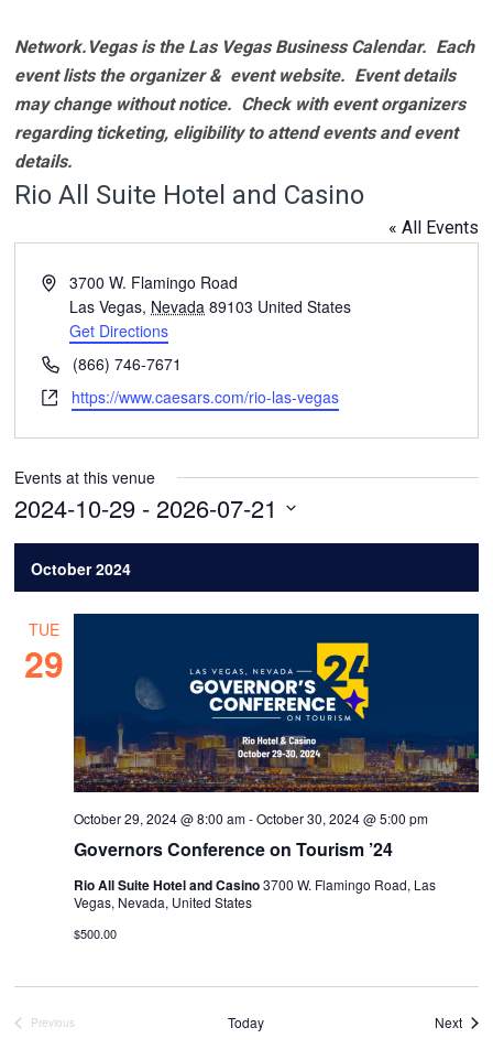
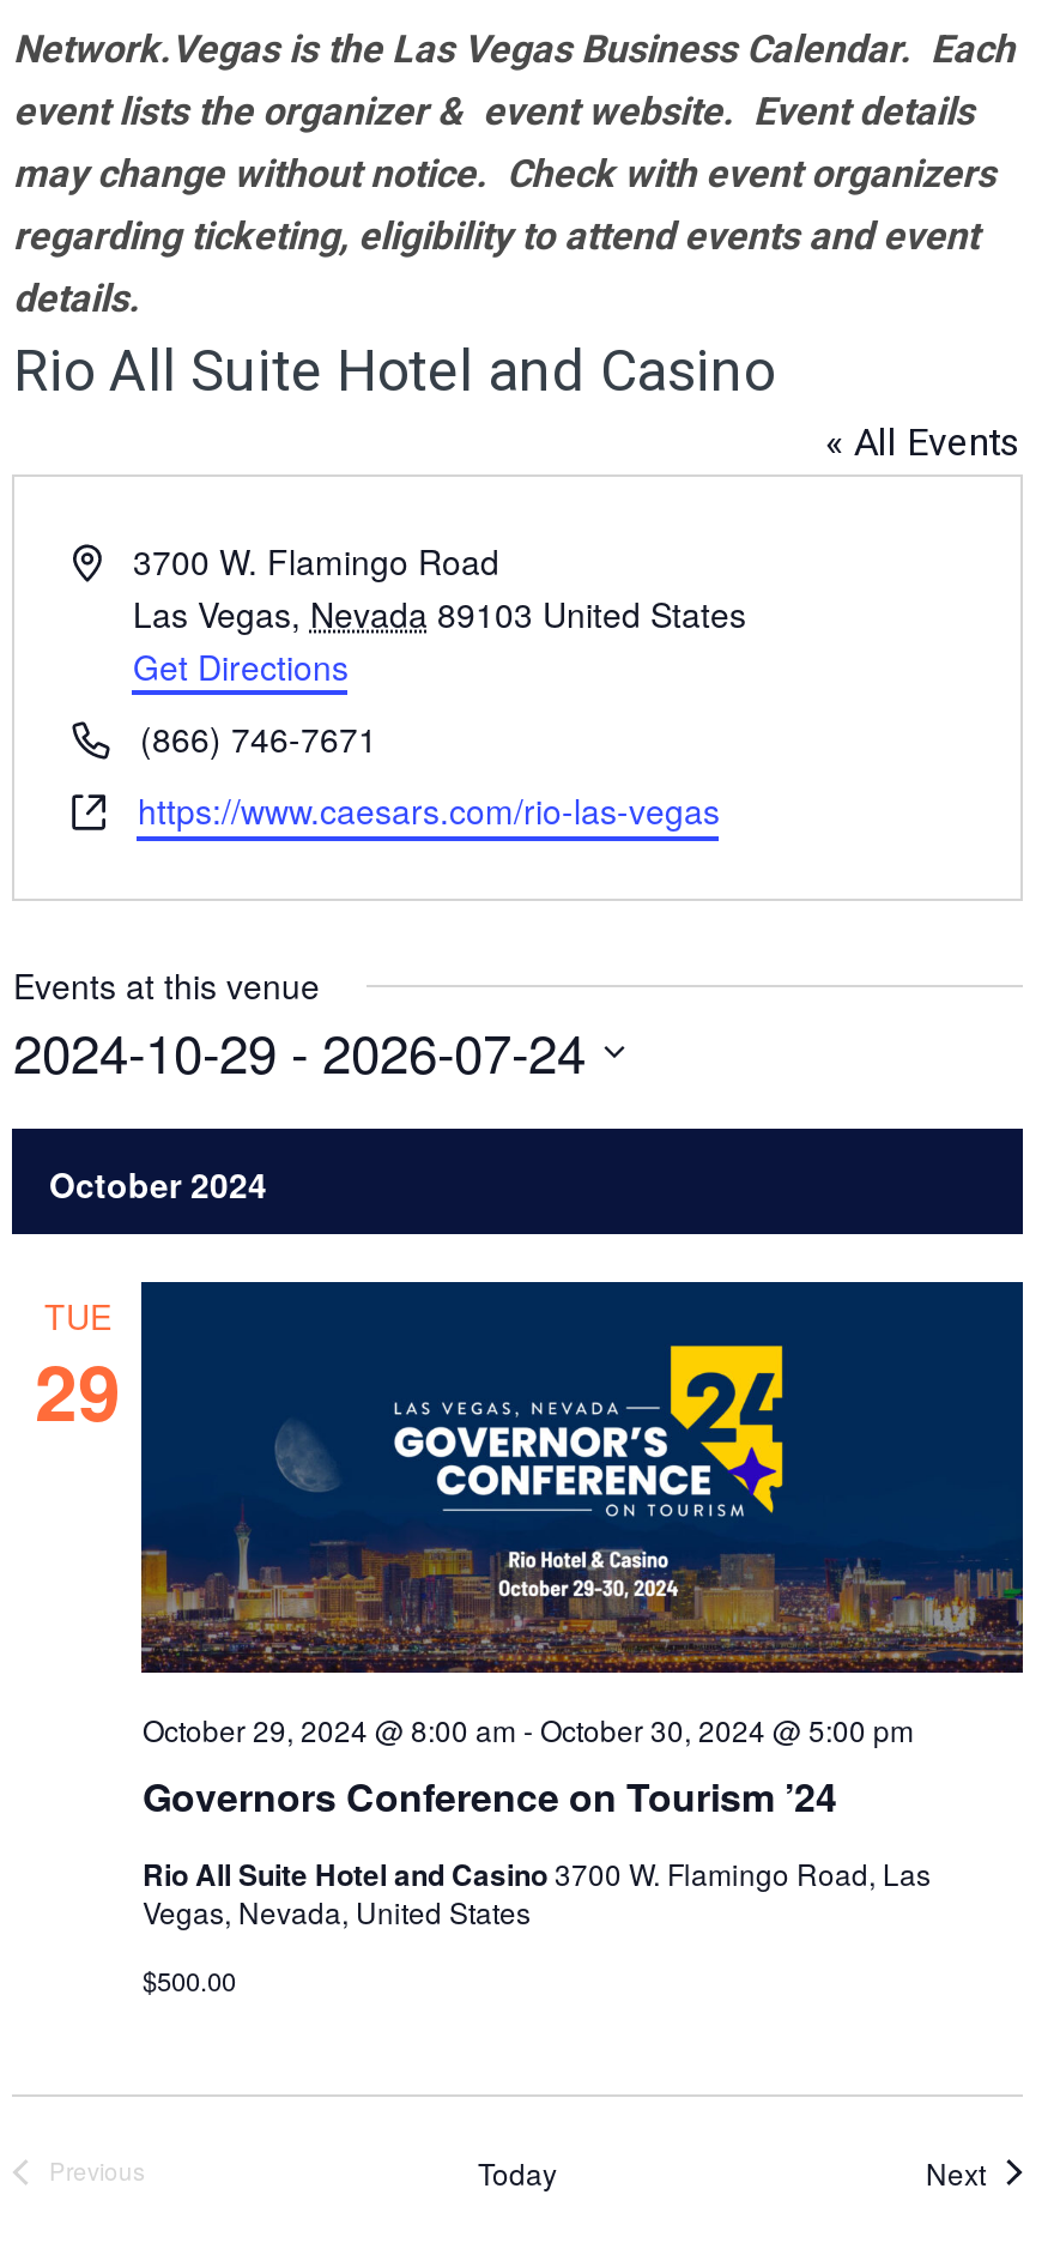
- 2024-10-29 - 2026-07-21
+ 2024-10-29 - 2026-07-24
